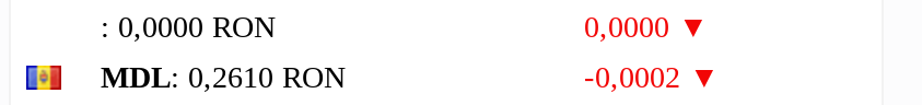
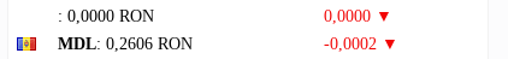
- MDL: 0,2610 RON
+ MDL: 0,2606 RON
